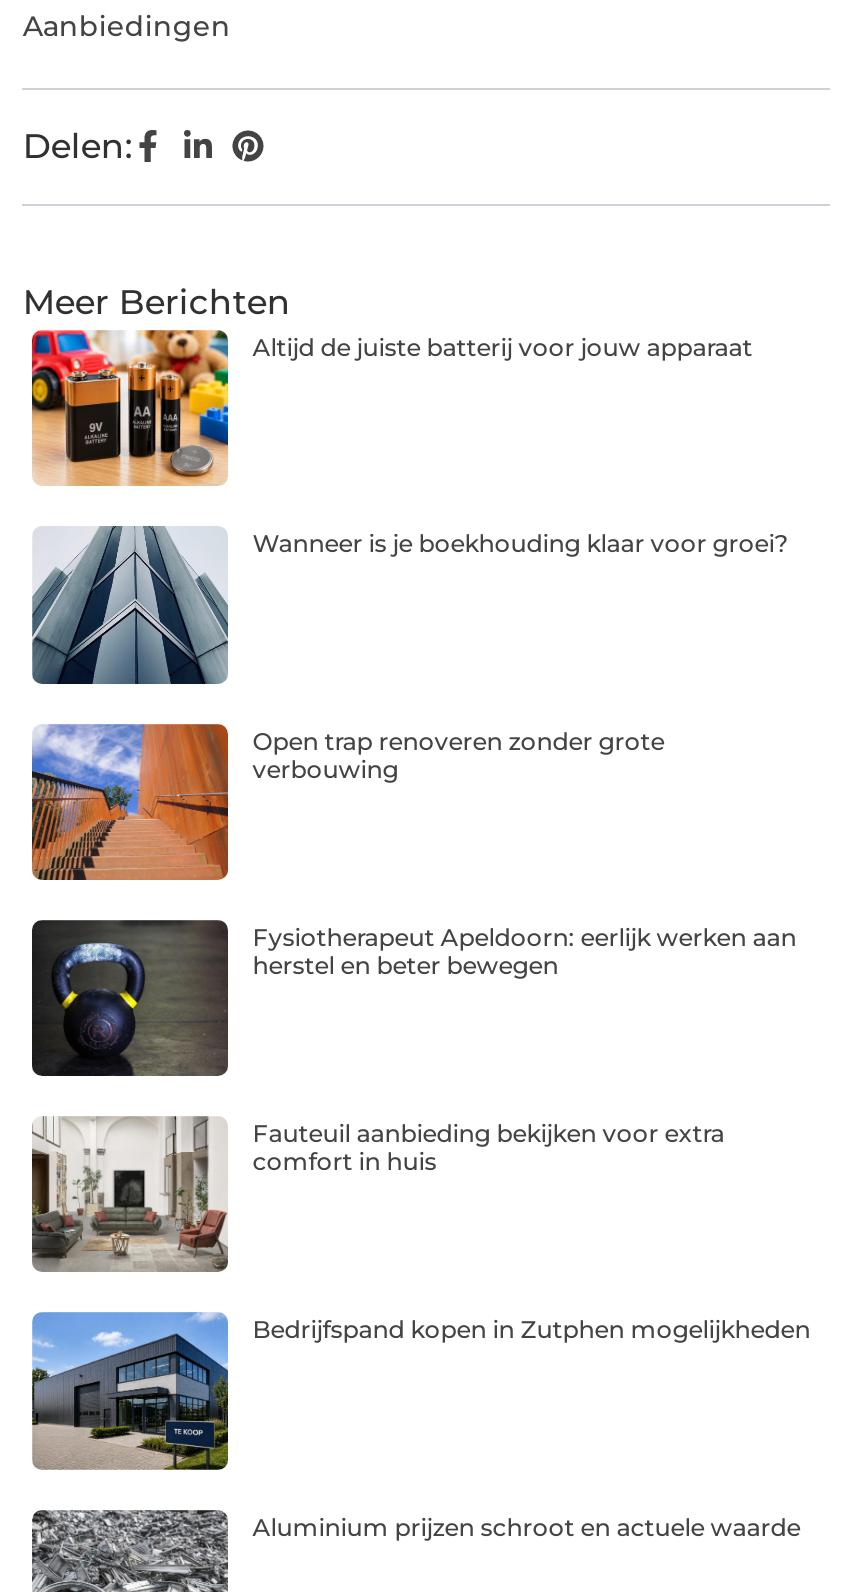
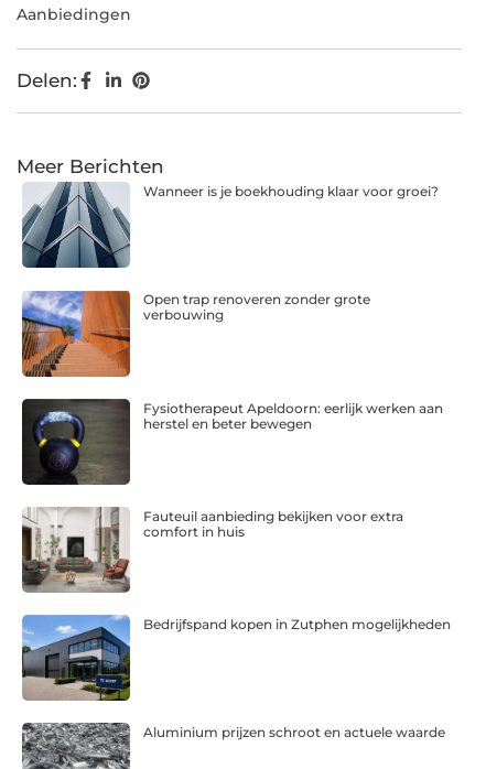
- [image]
- Altijd de juiste batterij voor jouw apparaat
